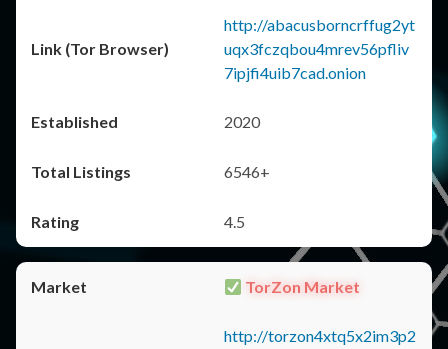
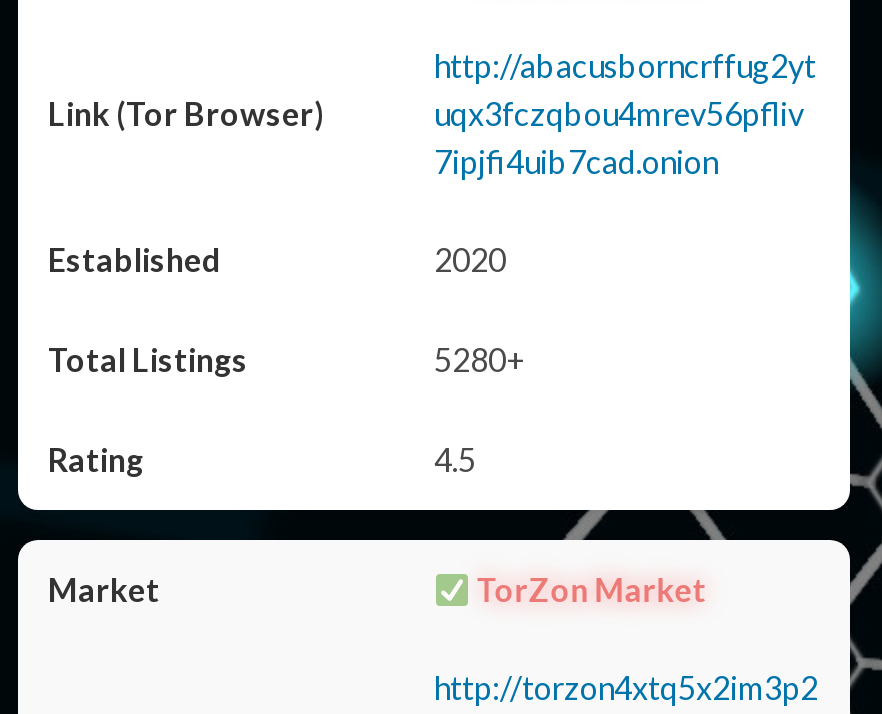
- 6546+
+ 5280+
